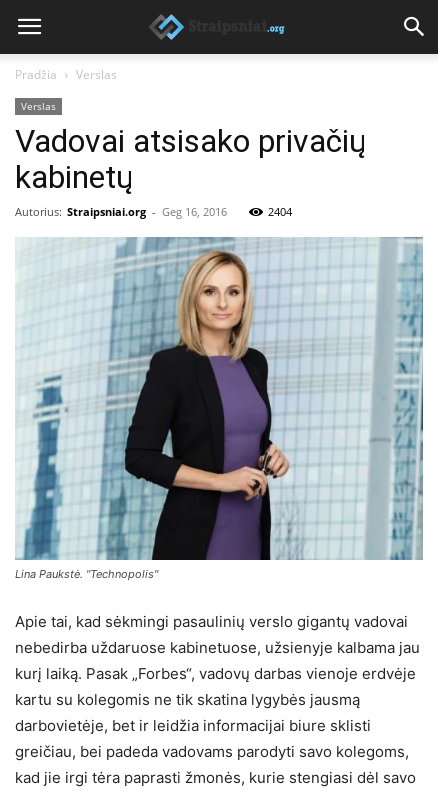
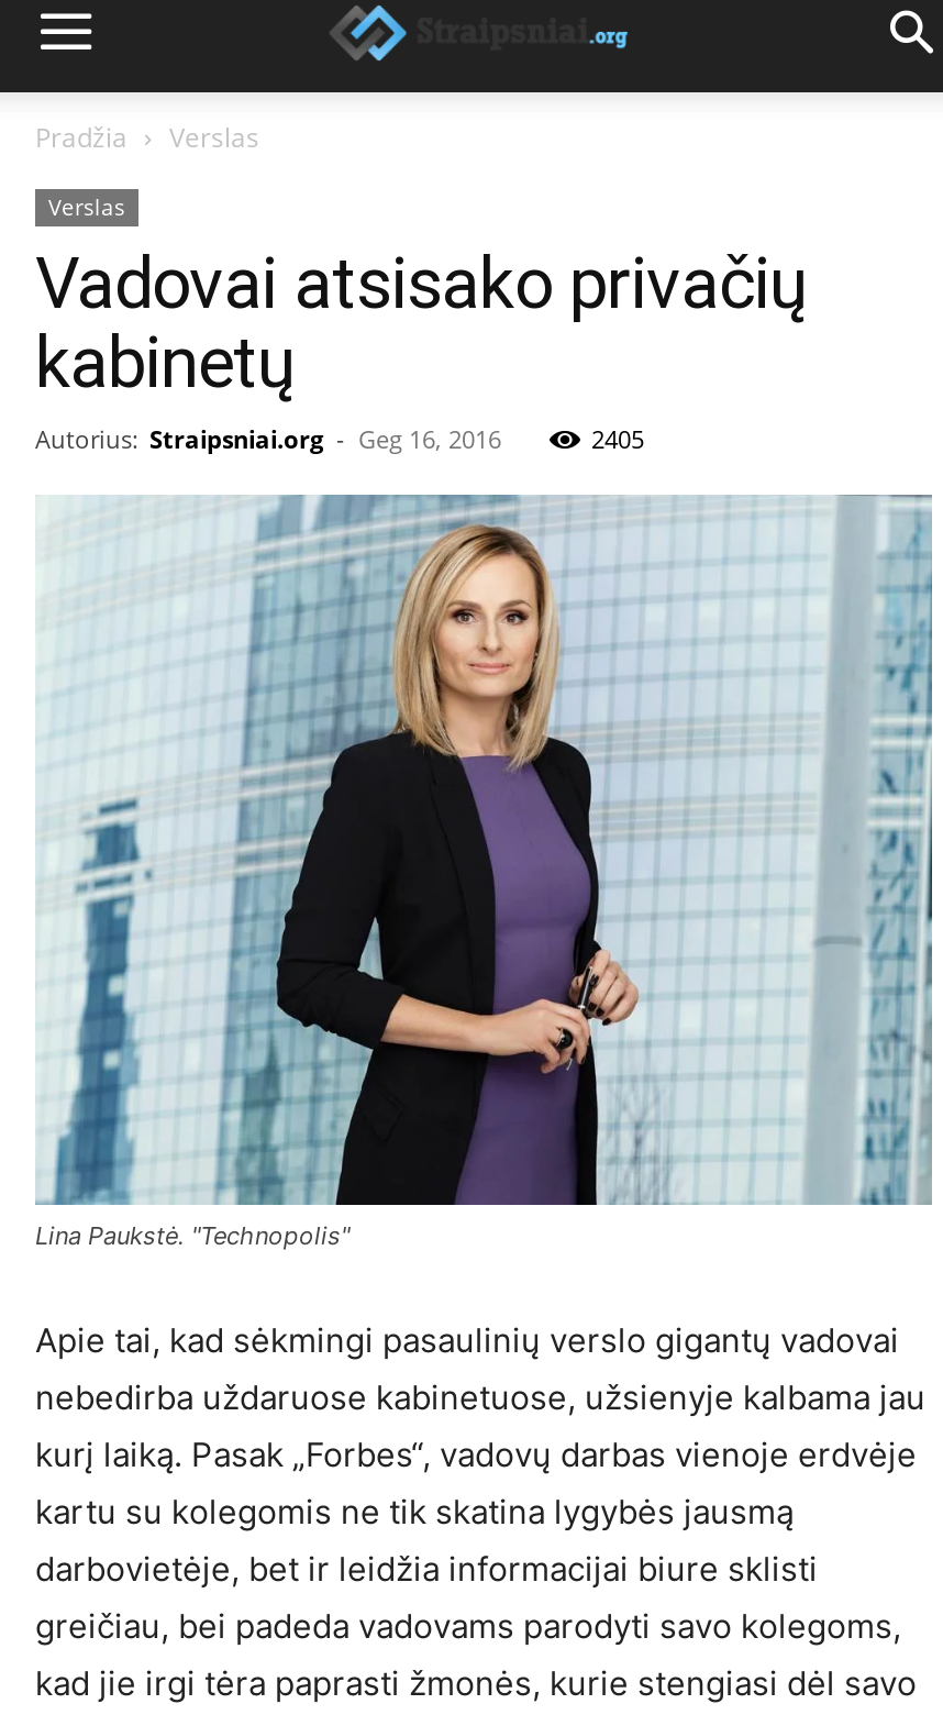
- 2404
+ 2405
